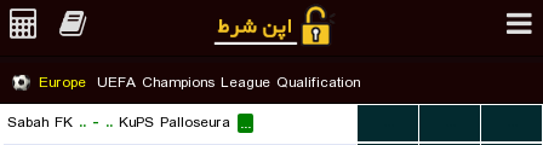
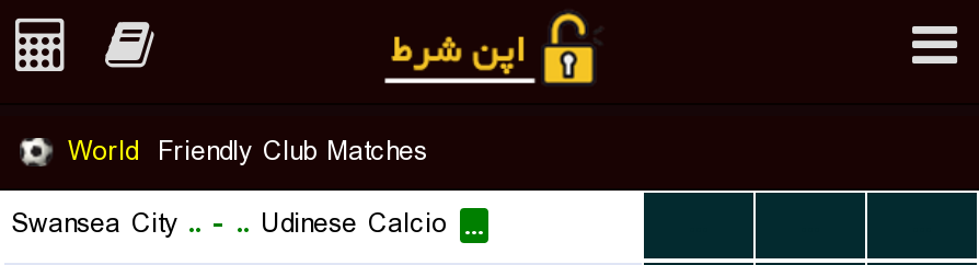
- Europe UEFA Champions League Qualification
+ World Friendly Club Matches

- Sabah FK .. - .. KuPS Palloseura ...
+ Swansea City .. - .. Udinese Calcio ...
